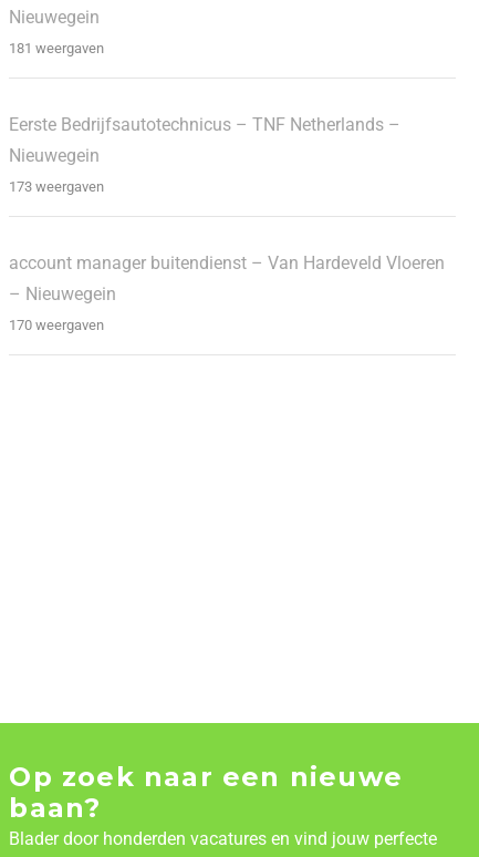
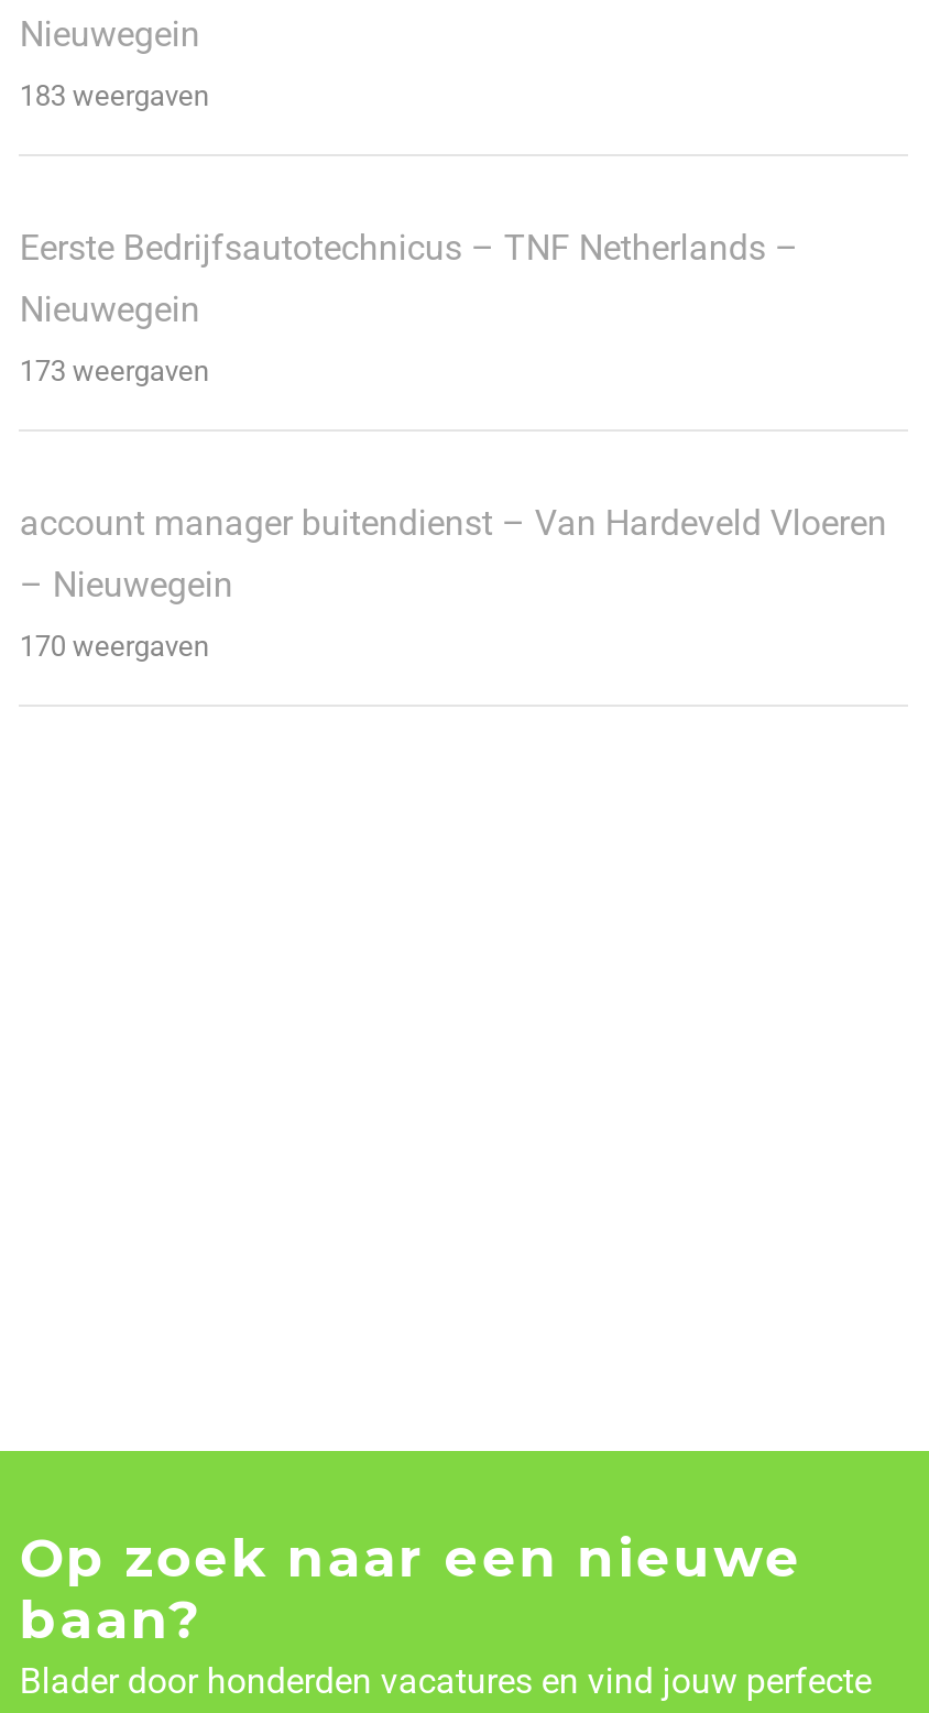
- 181 weergaven
+ 183 weergaven
